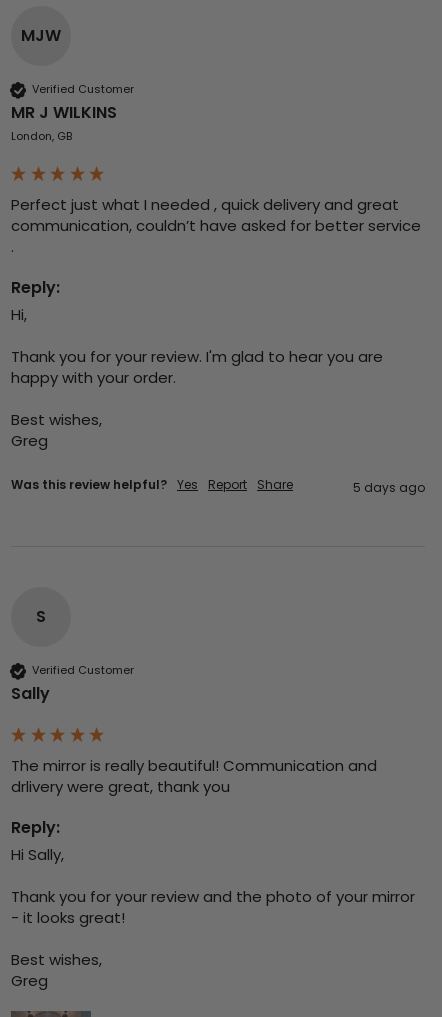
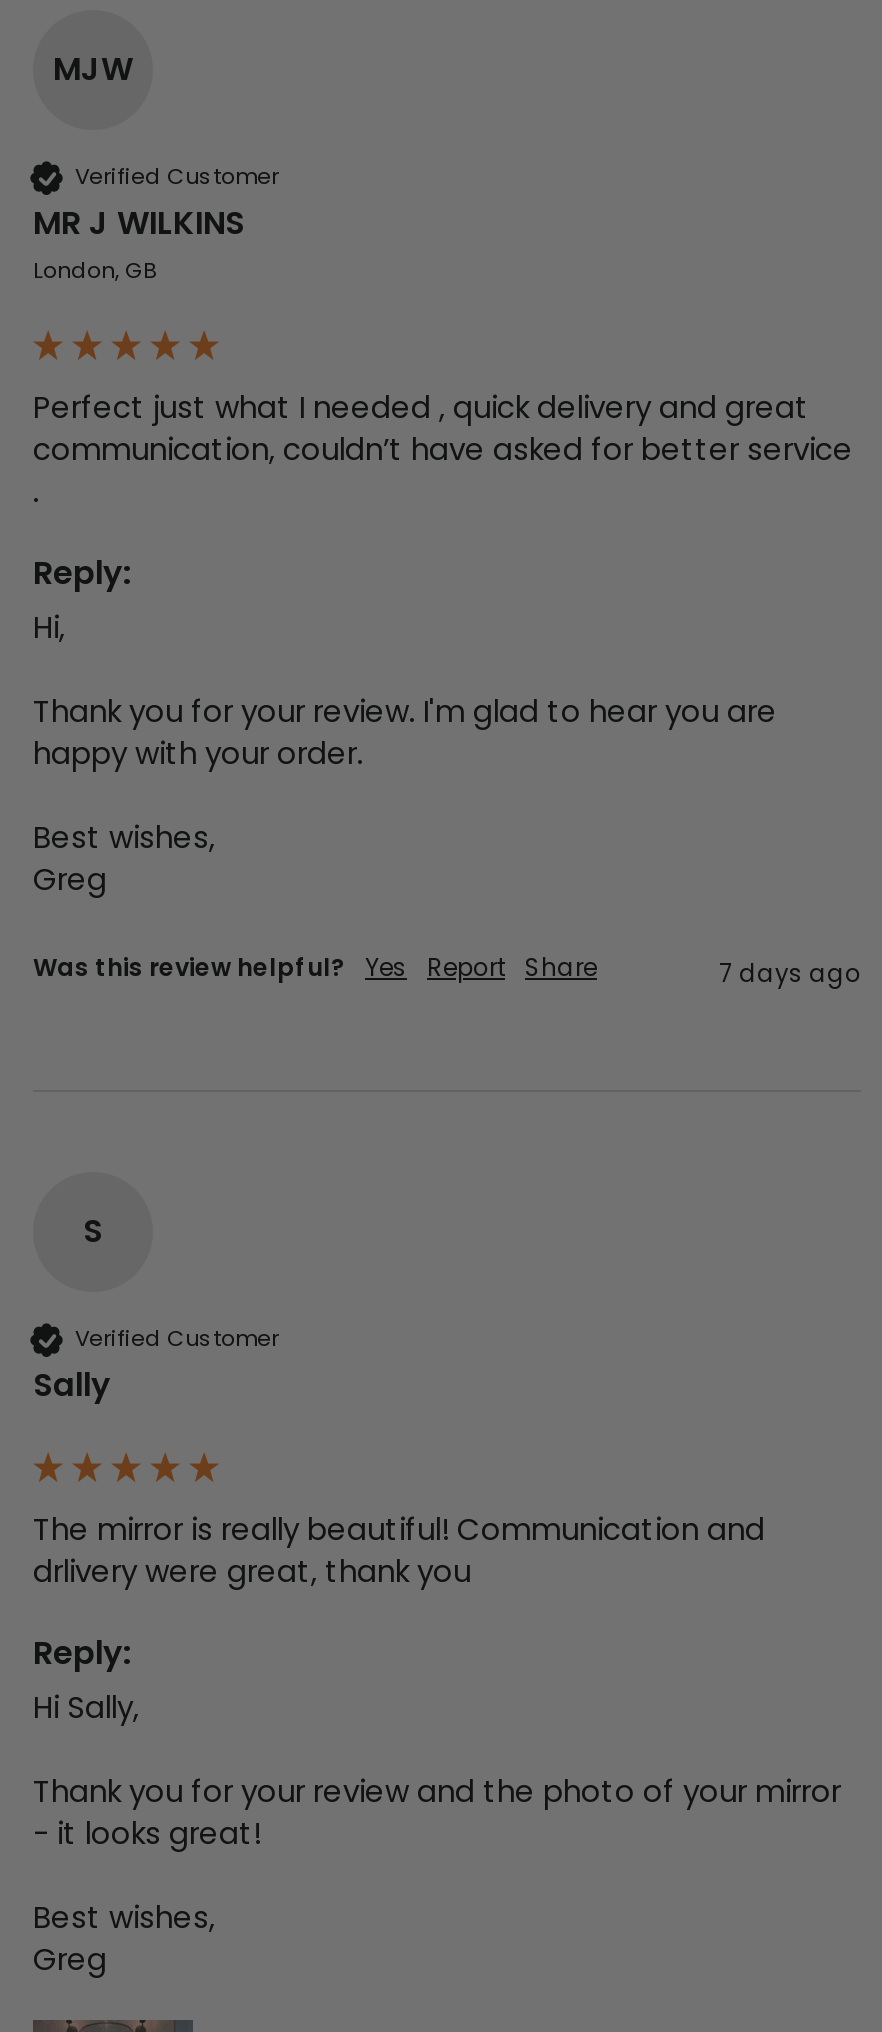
- 5 days ago
+ 7 days ago
